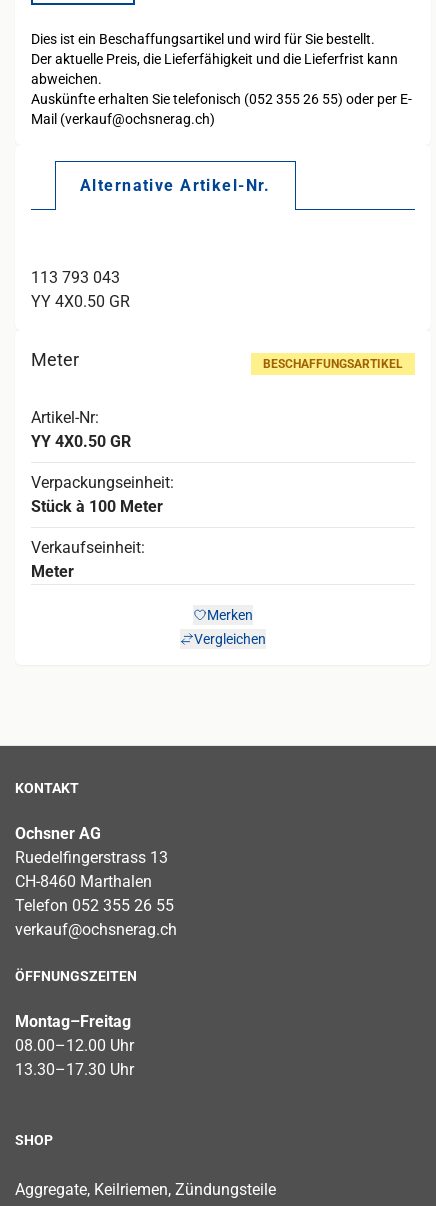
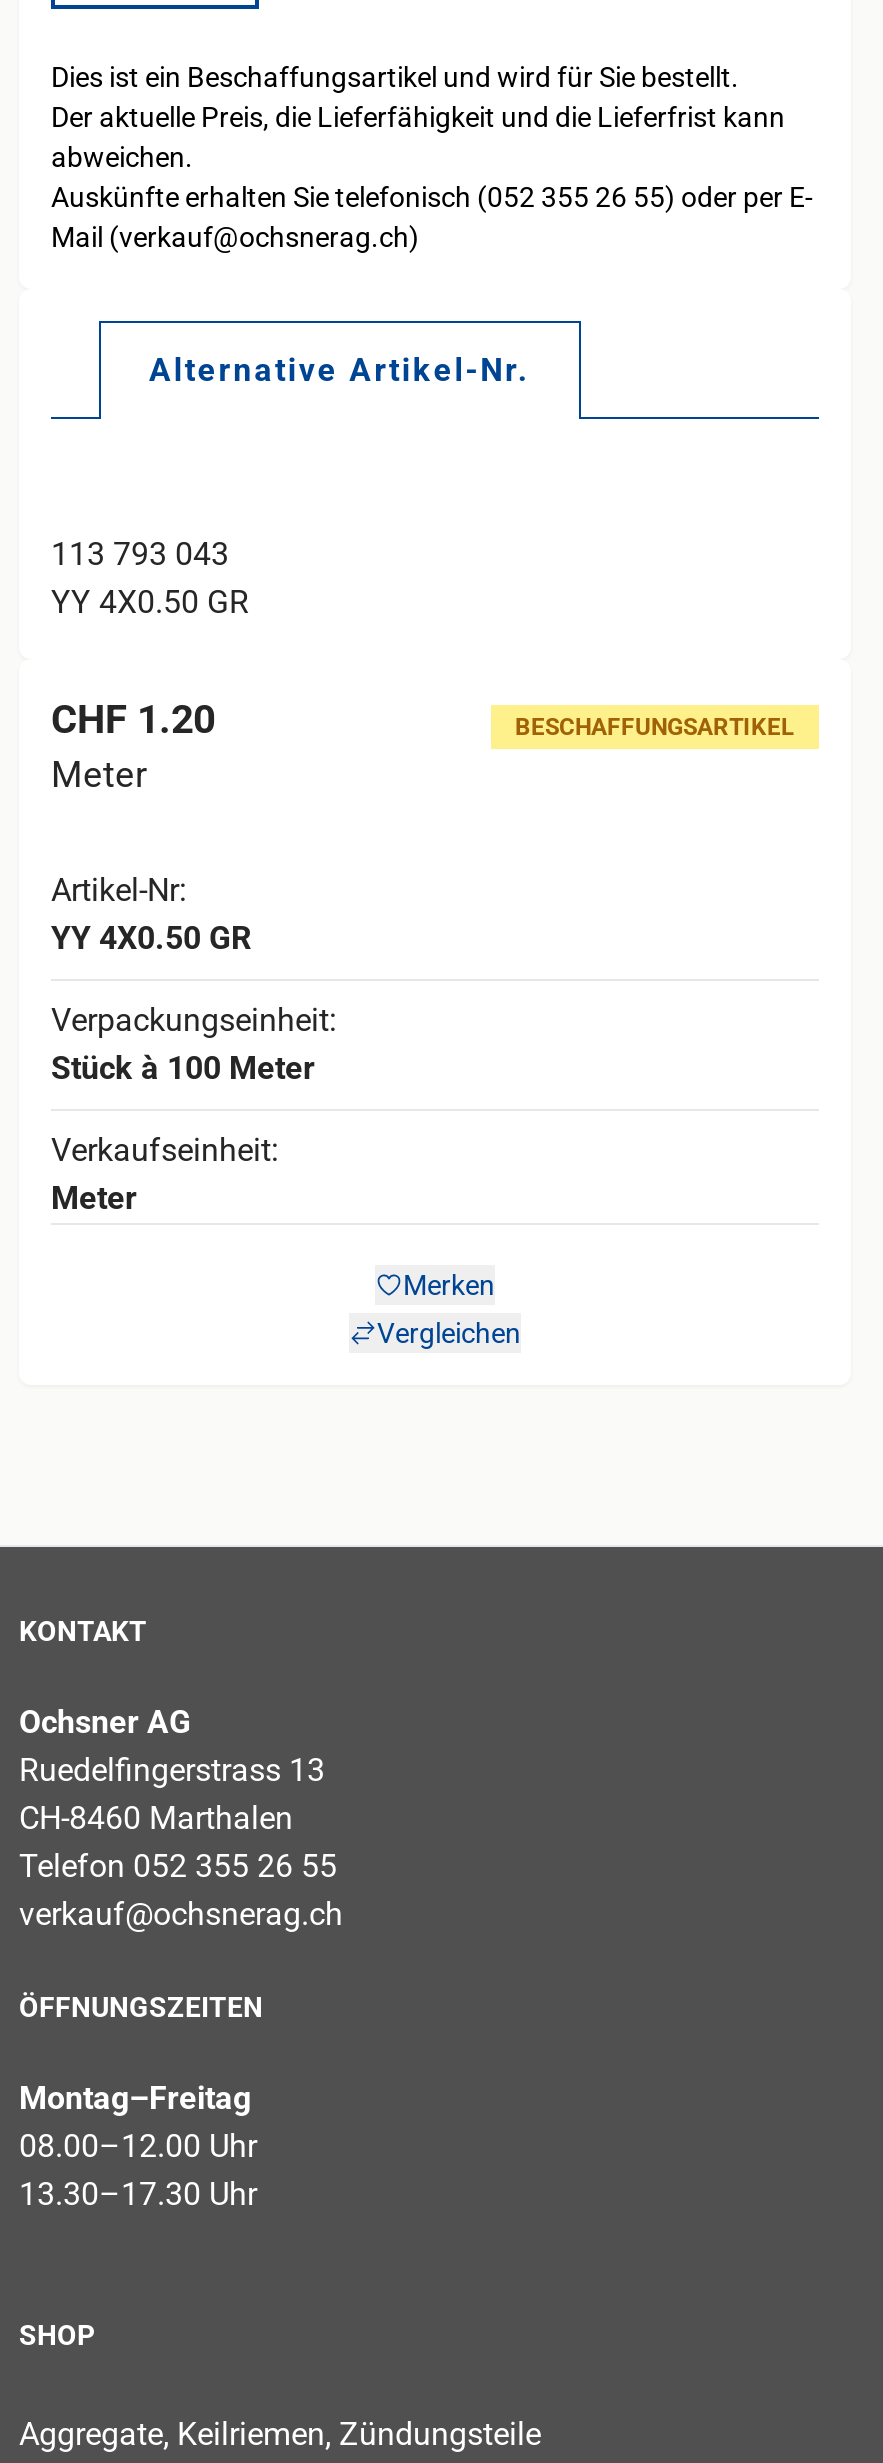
+ CHF 1.20
